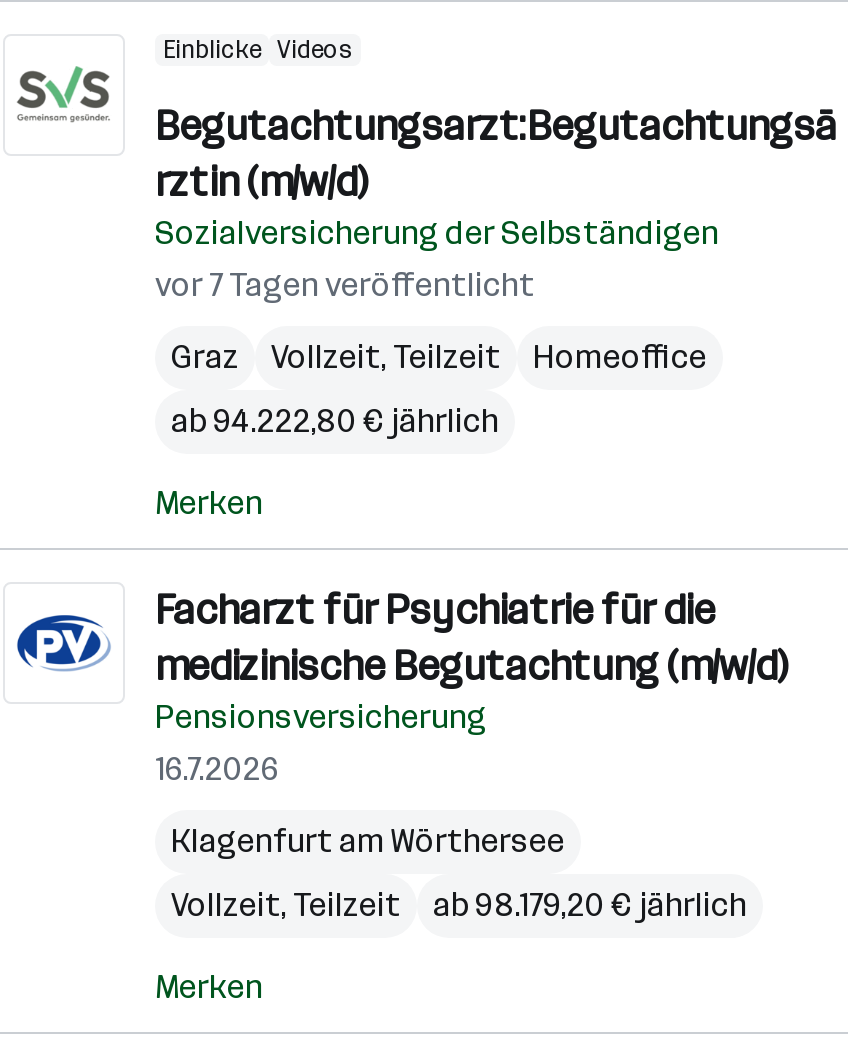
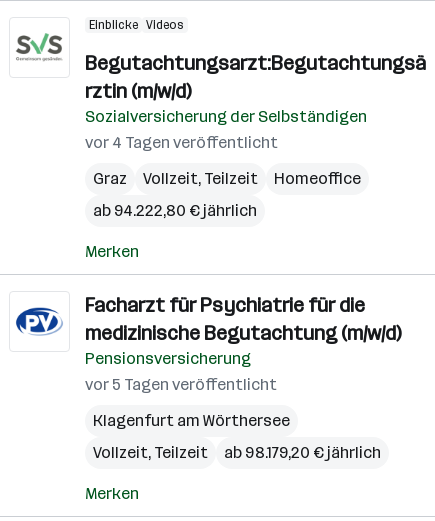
- vor 7 Tagen veröffentlicht
+ vor 4 Tagen veröffentlicht

- 16.7.2026
+ vor 5 Tagen veröffentlicht
